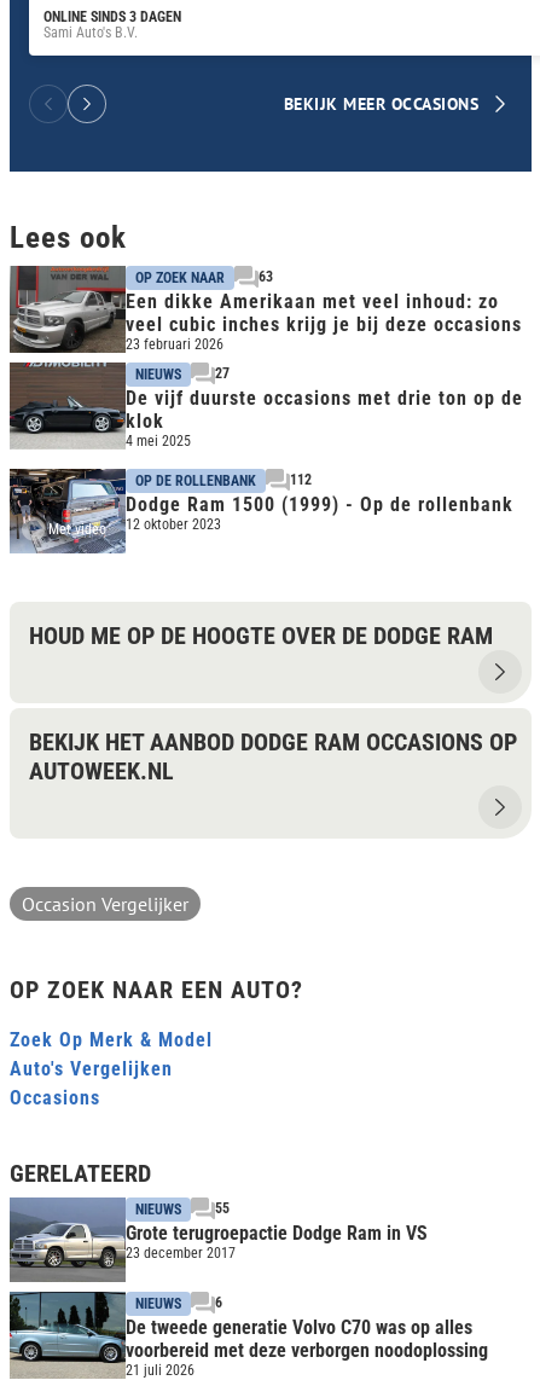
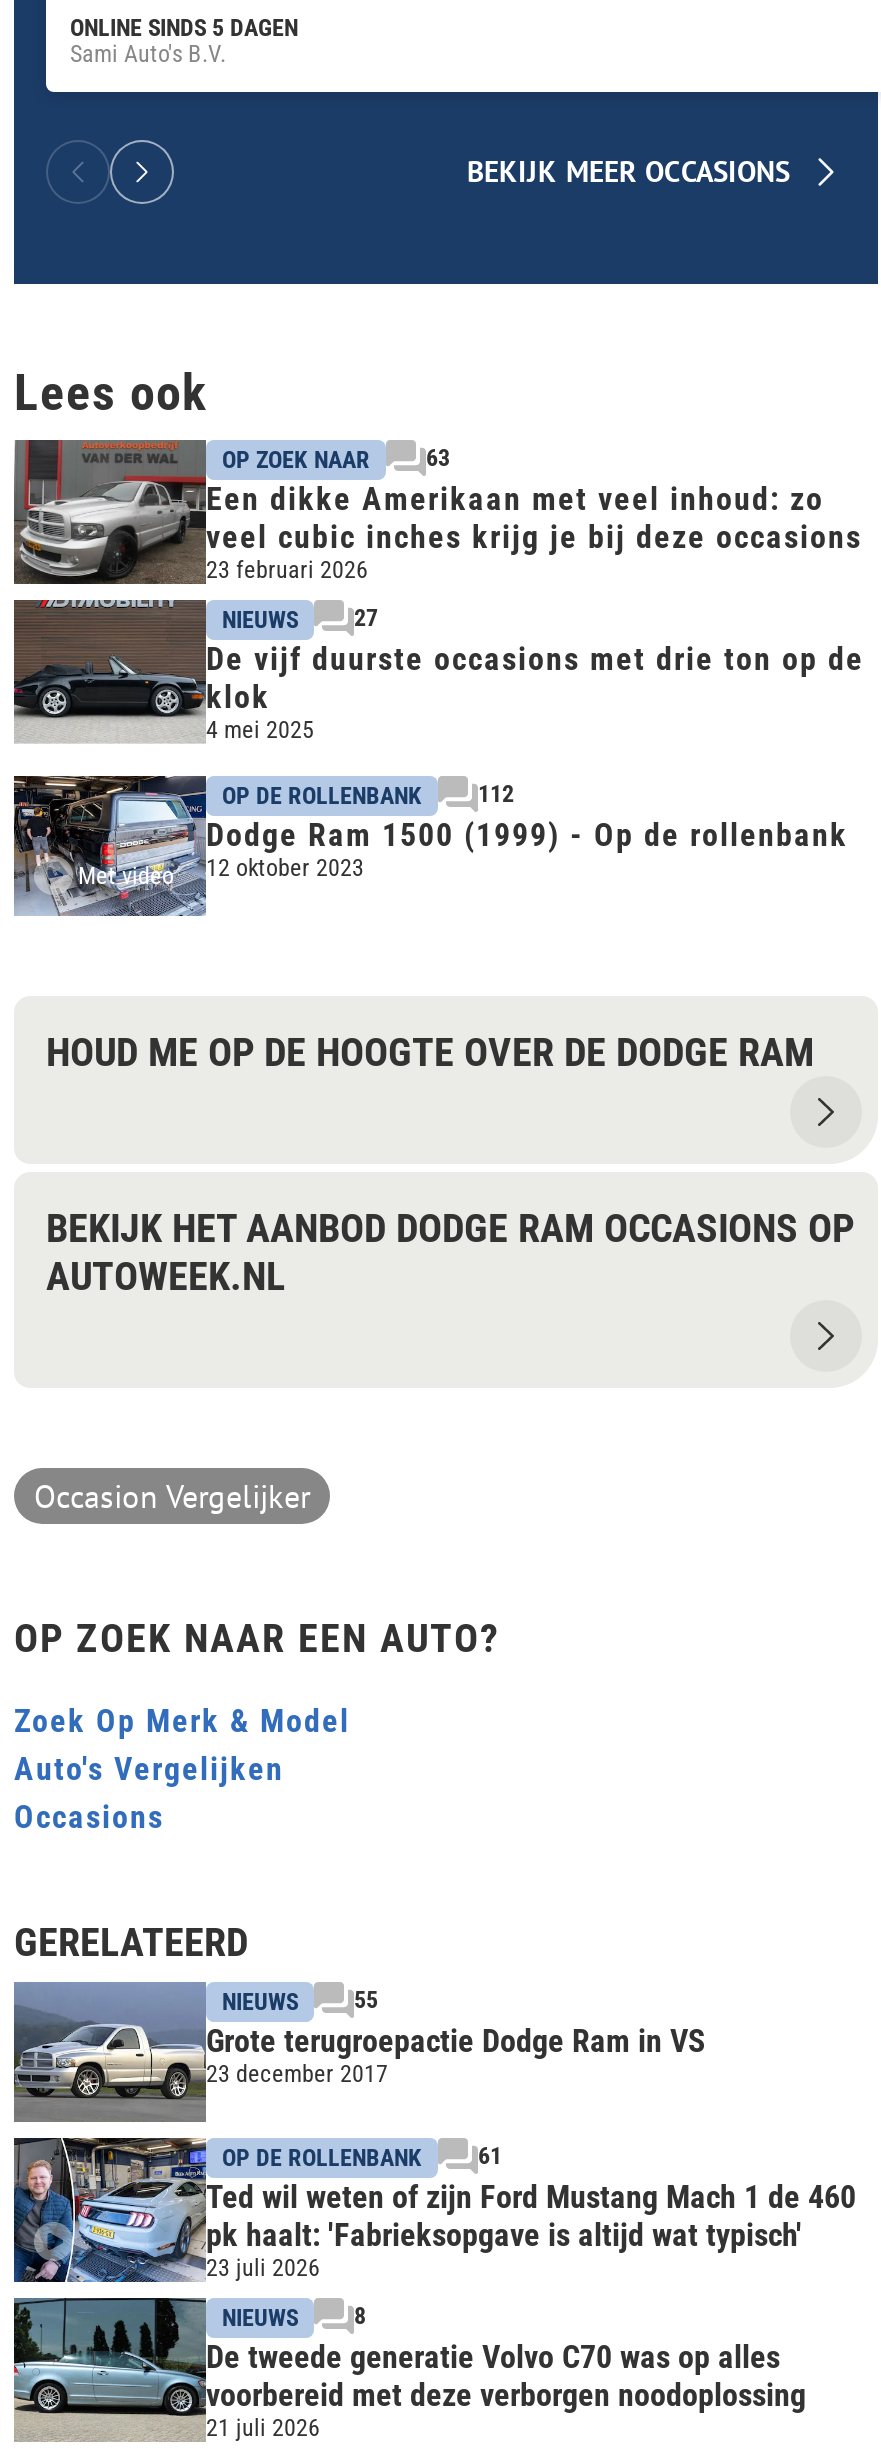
- ONLINE SINDS 3 DAGEN
+ ONLINE SINDS 5 DAGEN

+ [image]
+ OP DE ROLLENBANK
+ 61
+ Ted wil weten of zijn Ford Mustang Mach 1 de 460
+ pk haalt: 'Fabrieksopgave is altijd wat typisch'
+ 23 juli 2026

- NIEUWS 6
+ NIEUWS 8
